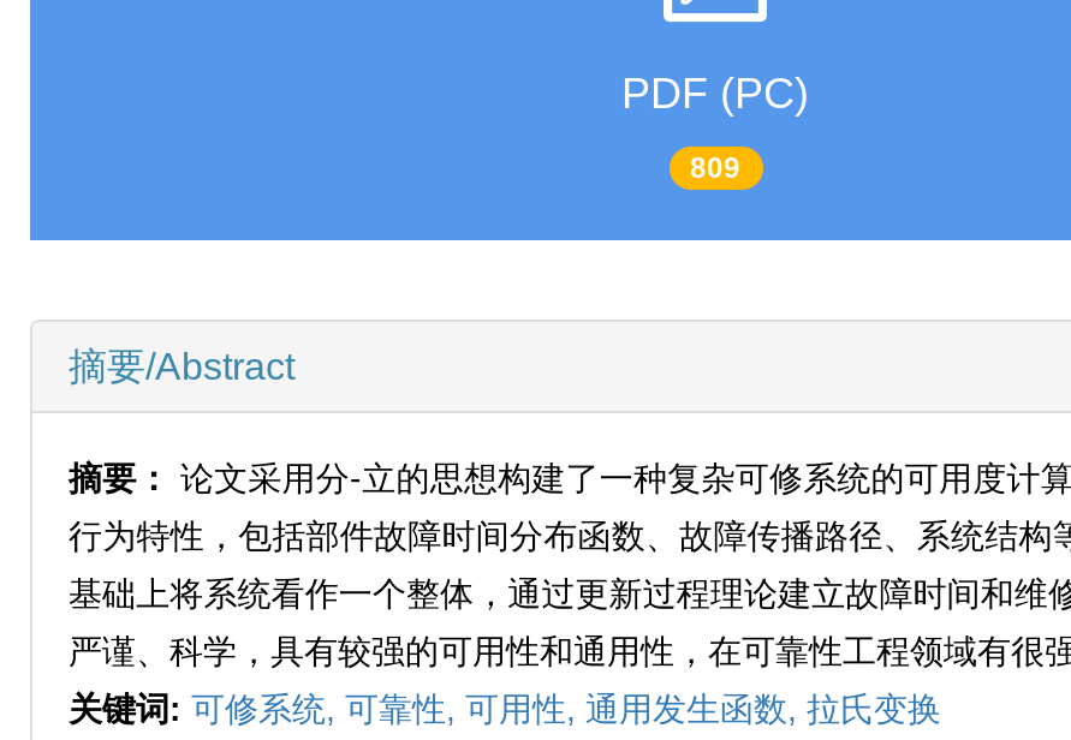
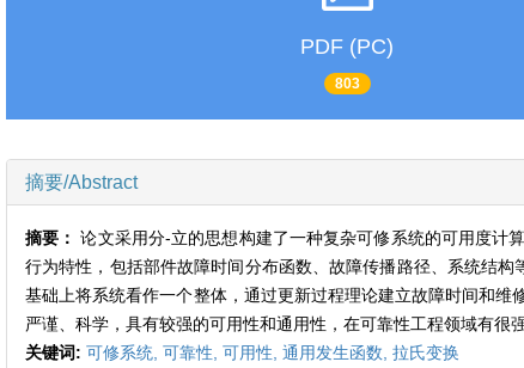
- 809
+ 803
